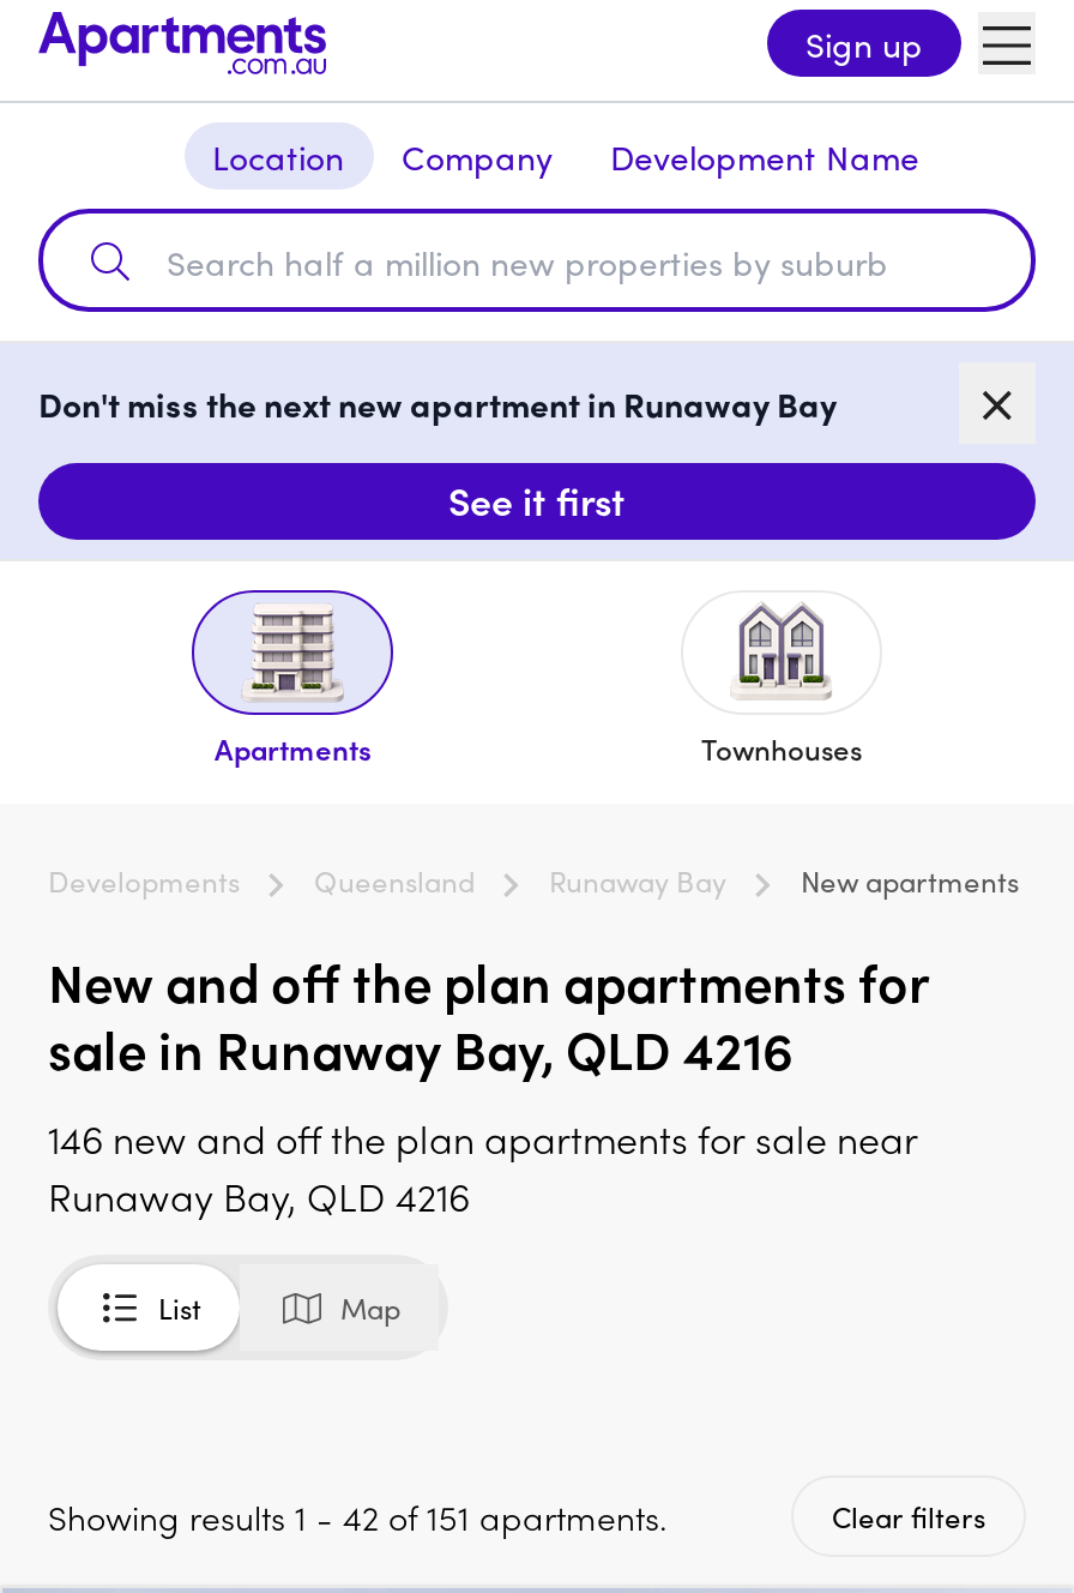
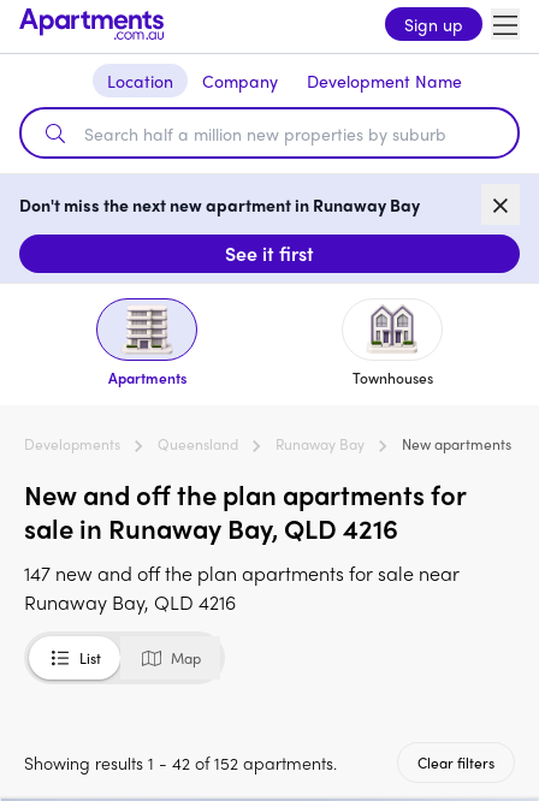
- 146 new and off the plan apartments for sale near
+ 147 new and off the plan apartments for sale near

- Showing results 1 - 42 of 151 apartments.
+ Showing results 1 - 42 of 152 apartments.
